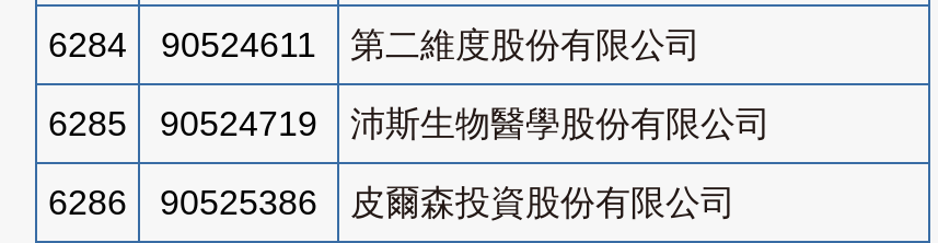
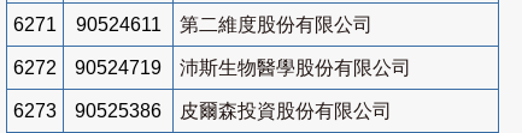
- 6284 90524611 第二維度股份有限公司
+ 6271 90524611 第二維度股份有限公司

- 6285 90524719 沛斯生物醫學股份有限公司
+ 6272 90524719 沛斯生物醫學股份有限公司

- 6286 90525386 皮爾森投資股份有限公司
+ 6273 90525386 皮爾森投資股份有限公司
